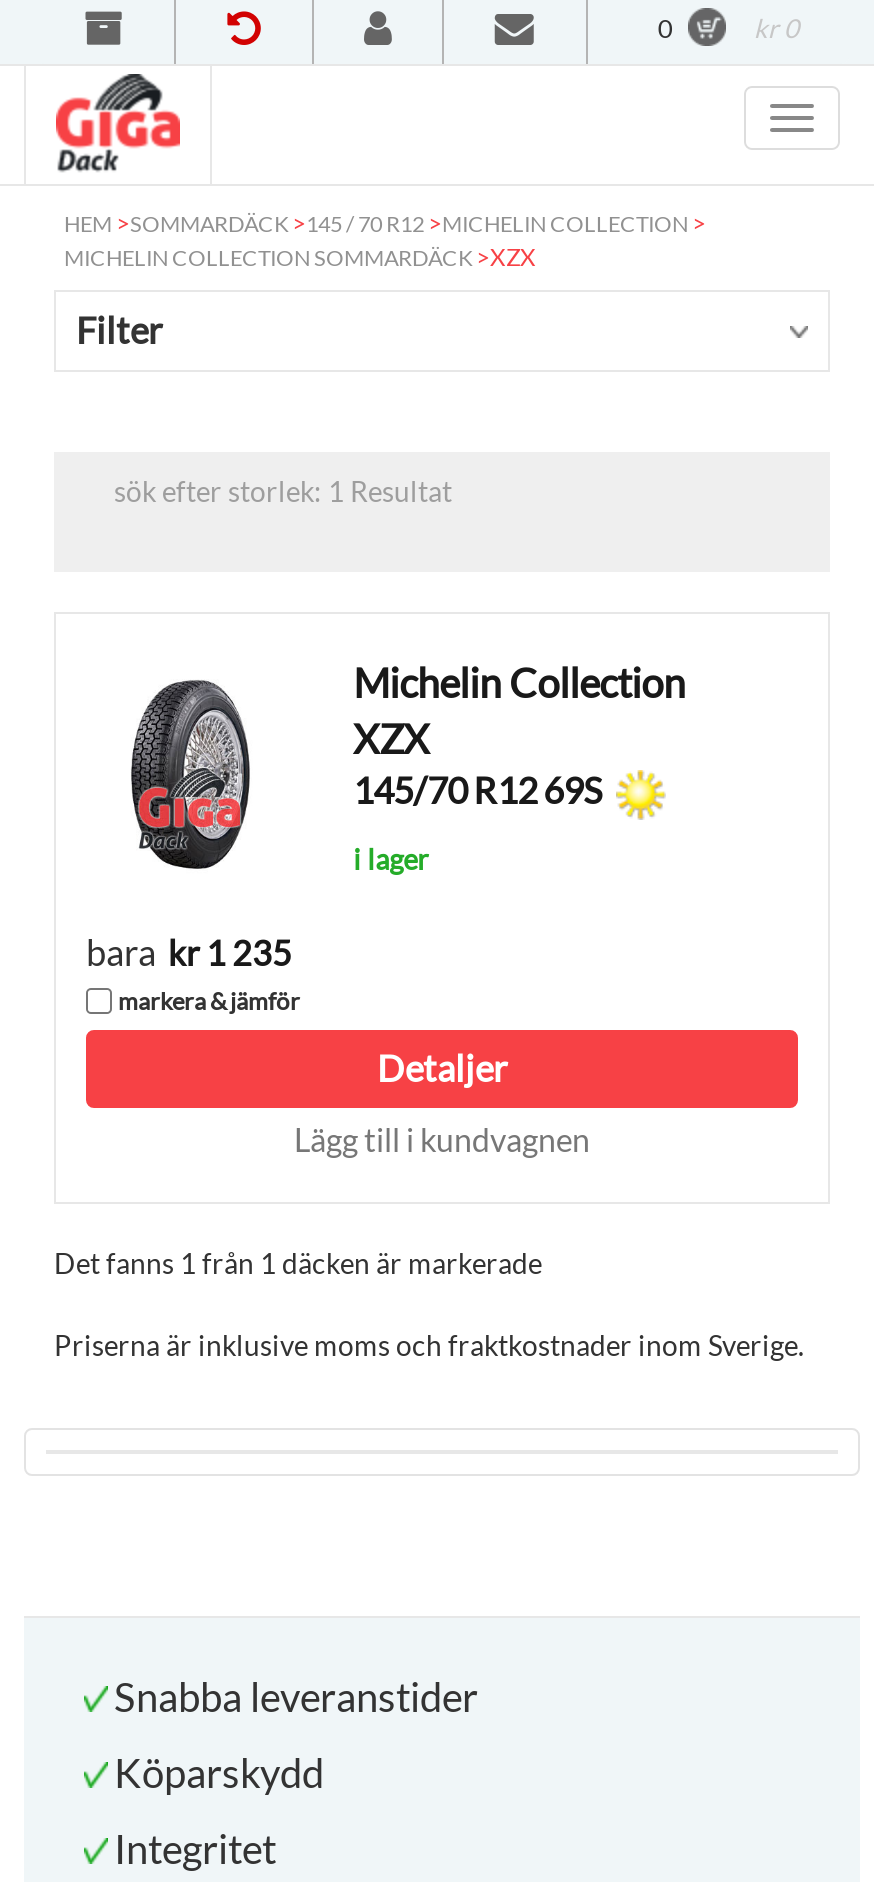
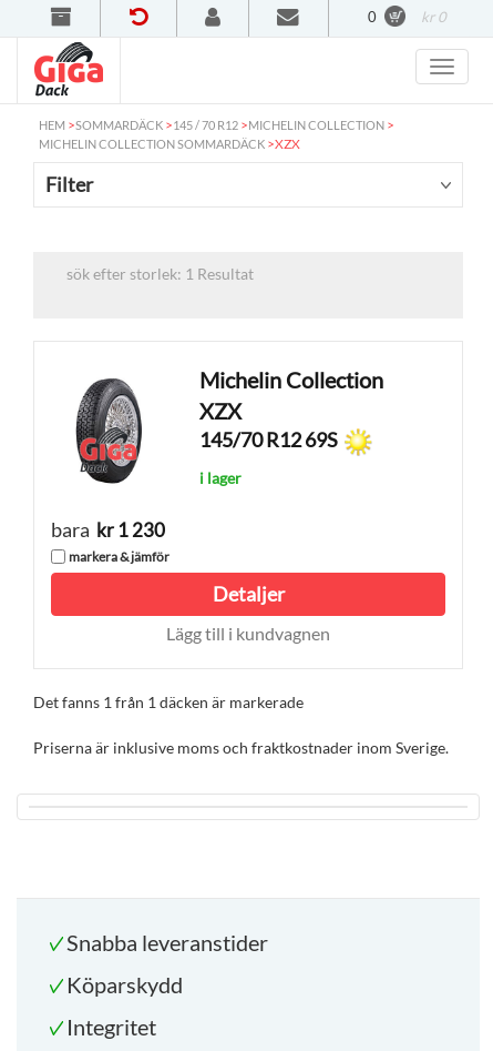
- bara kr 1 235
+ bara kr 1 230
